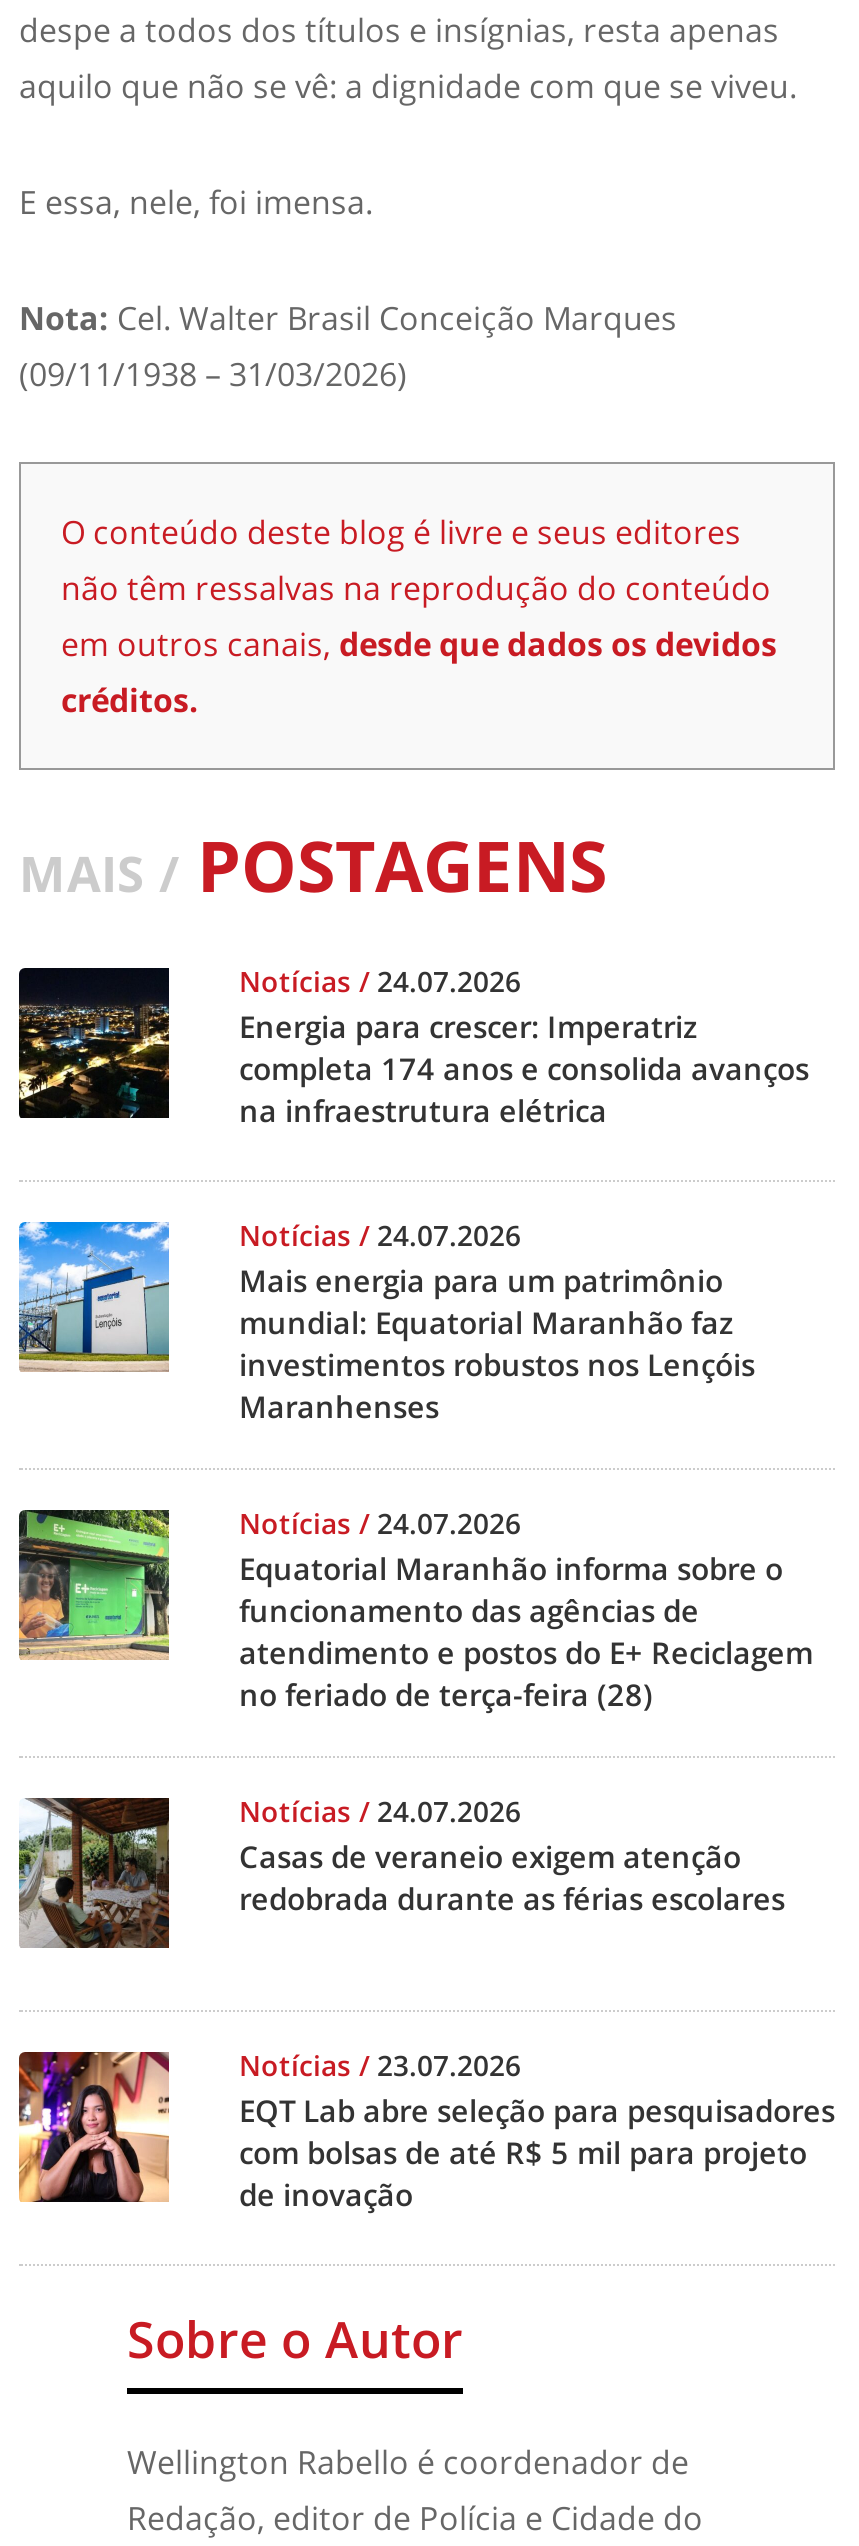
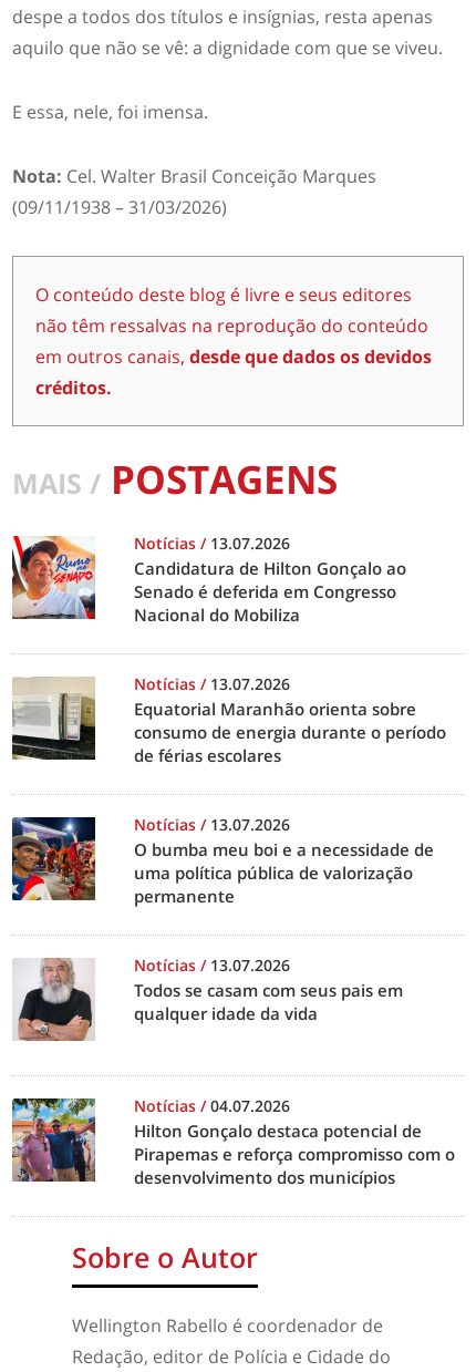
- [image]
- Notícias / 24.07.2026
- Energia para crescer: Imperatriz
- completa 174 anos e consolida avanços
- na infraestrutura elétrica
+ [image]
+ Notícias / 13.07.2026
+ Candidatura de Hilton Gonçalo ao
+ Senado é deferida em Congresso
+ Nacional do Mobiliza

- [image]
- Notícias / 24.07.2026
- Mais energia para um patrimônio
- mundial: Equatorial Maranhão faz
- investimentos robustos nos Lençóis
- Maranhenses
+ [image]
+ Notícias / 13.07.2026
+ Equatorial Maranhão orienta sobre
+ consumo de energia durante o período
+ de férias escolares

- [image]
- Notícias / 24.07.2026
- Equatorial Maranhão informa sobre o
- funcionamento das agências de
- atendimento e postos do E+ Reciclagem
- no feriado de terça-feira (28)
+ [image]
+ Notícias / 13.07.2026
+ O bumba meu boi e a necessidade de
+ uma política pública de valorização
+ permanente

- [image]
- Notícias / 24.07.2026
- Casas de veraneio exigem atenção
- redobrada durante as férias escolares
+ [image]
+ Notícias / 13.07.2026
+ Todos se casam com seus pais em
+ qualquer idade da vida

- [image]
- Notícias / 23.07.2026
- EQT Lab abre seleção para pesquisadores
- com bolsas de até R$ 5 mil para projeto
- de inovação
+ [image]
+ Notícias / 04.07.2026
+ Hilton Gonçalo destaca potencial de
+ Pirapemas e reforça compromisso com o
+ desenvolvimento dos municípios
